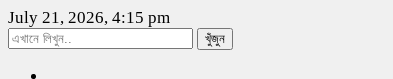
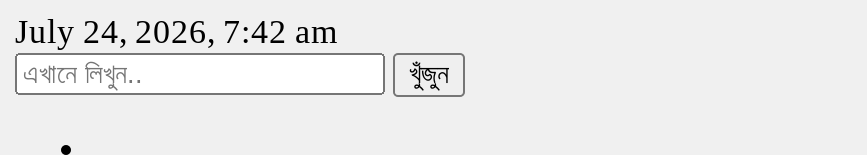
- July 21, 2026, 4:15 pm
+ July 24, 2026, 7:42 am
